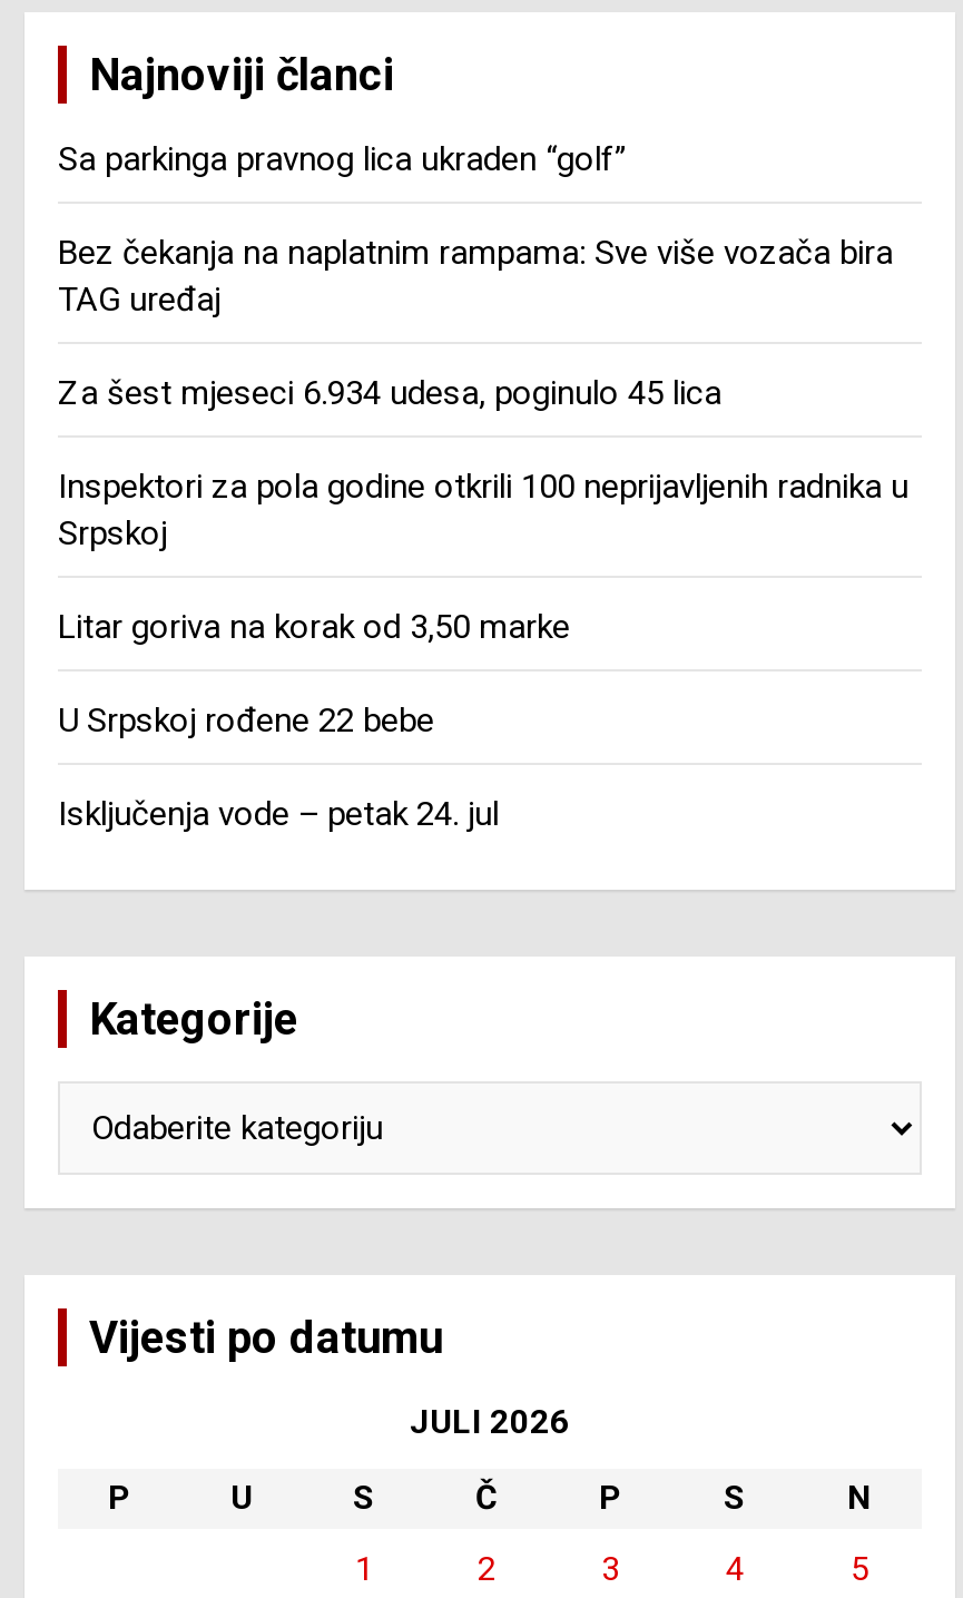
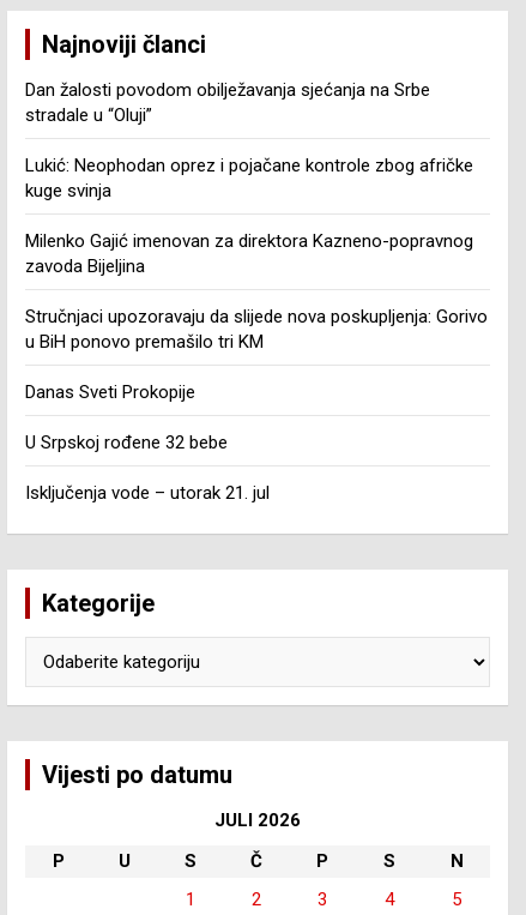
- Sa parkinga pravnog lica ukraden “golf”
+ Dan žalosti povodom obilježavanja sjećanja na Srbe
+ stradale u “Oluji”

- Bez čekanja na naplatnim rampama: Sve više vozača bira
- TAG uređaj
+ Lukić: Neophodan oprez i pojačane kontrole zbog afričke
+ kuge svinja

- Za šest mjeseci 6.934 udesa, poginulo 45 lica
+ Milenko Gajić imenovan za direktora Kazneno-popravnog
+ zavoda Bijeljina

- Inspektori za pola godine otkrili 100 neprijavljenih radnika u
- Srpskoj
+ Stručnjaci upozoravaju da slijede nova poskupljenja: Gorivo
+ u BiH ponovo premašilo tri KM

- Litar goriva na korak od 3,50 marke
+ Danas Sveti Prokopije

- U Srpskoj rođene 22 bebe
+ U Srpskoj rođene 32 bebe

- Isključenja vode – petak 24. jul
+ Isključenja vode – utorak 21. jul
